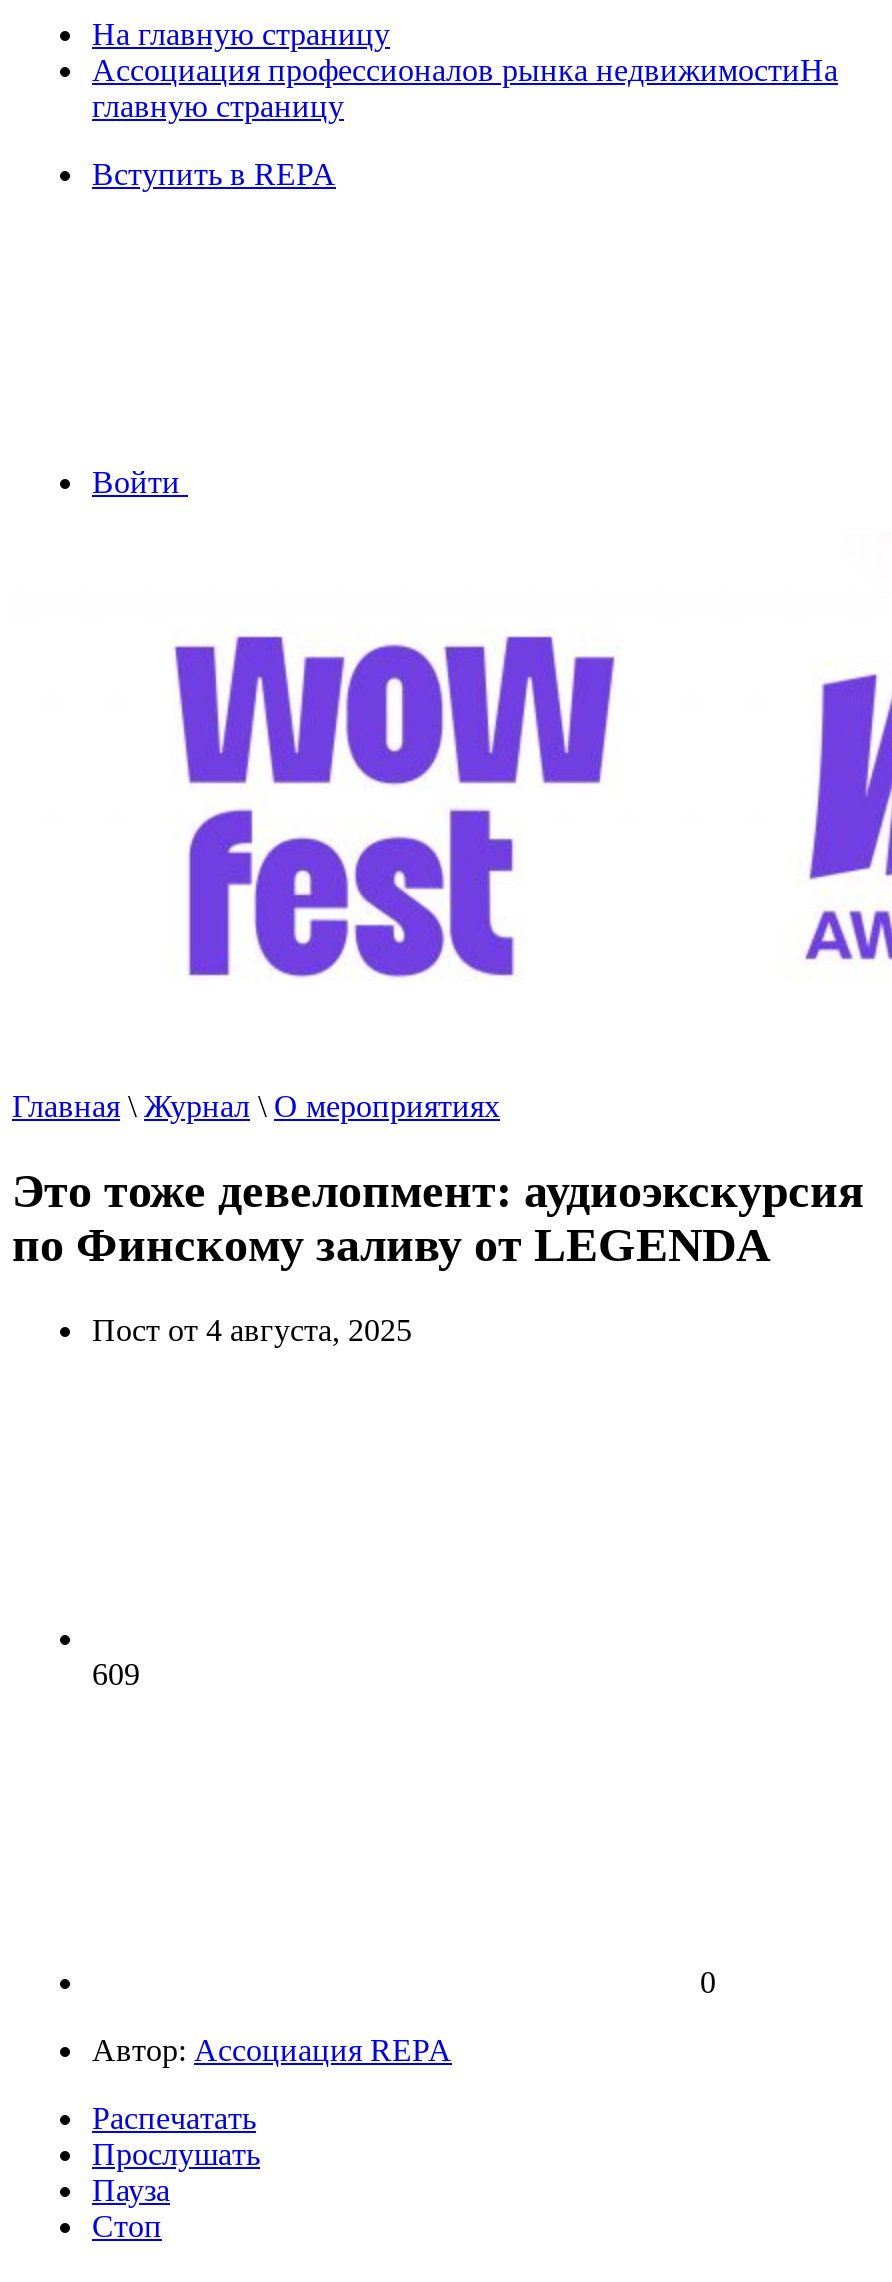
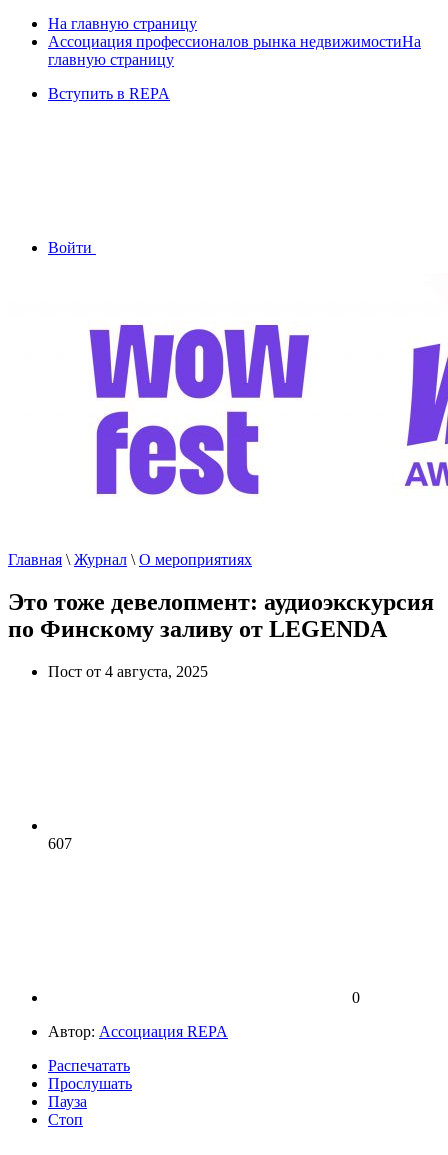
- 609
+ 607
